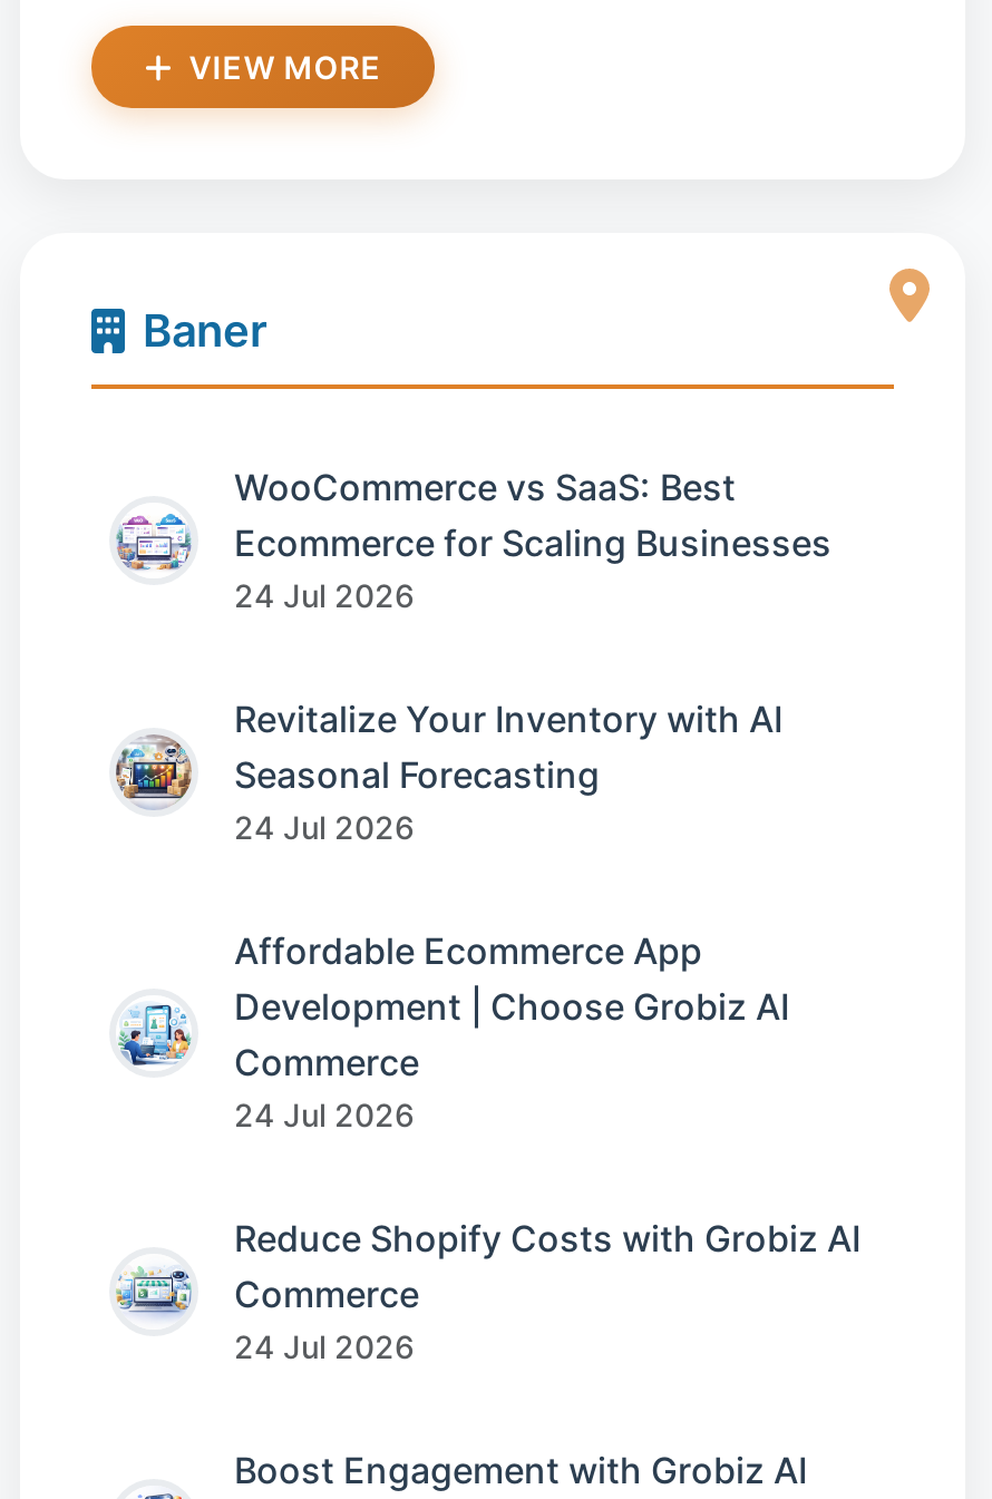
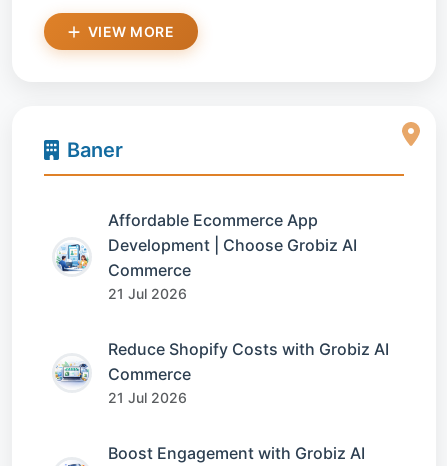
- [image]
- WooCommerce vs SaaS: Best
- Ecommerce for Scaling Businesses
- 24 Jul 2026
- Revitalize Your Inventory with AI
- Seasonal Forecasting
- 24 Jul 2026

- [image]

- 24 Jul 2026
+ 21 Jul 2026

- 24 Jul 2026
+ 21 Jul 2026
